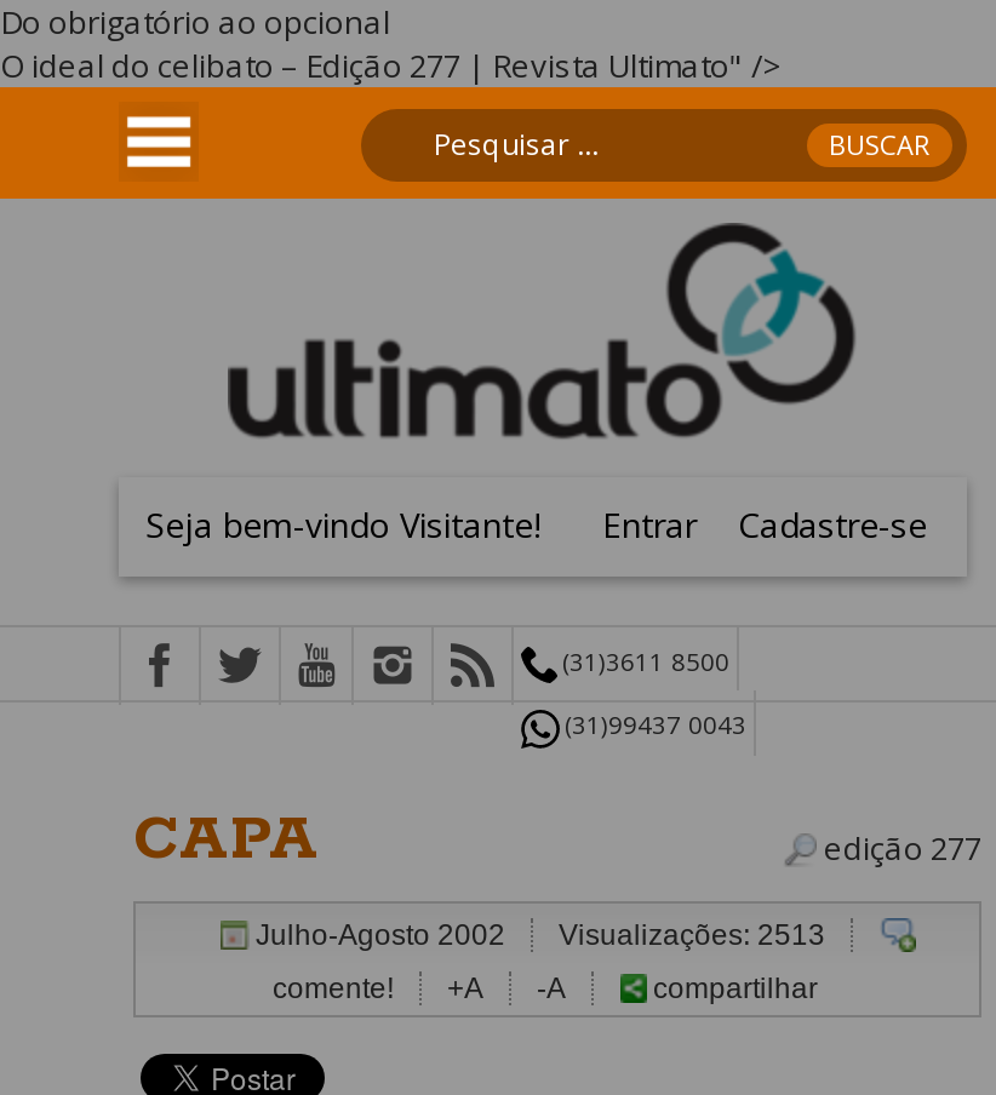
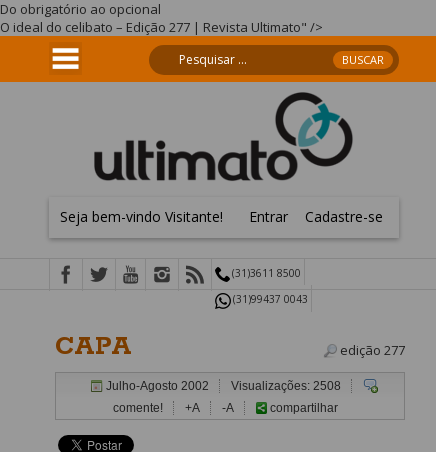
- Visualizações: 2513
+ Visualizações: 2508
